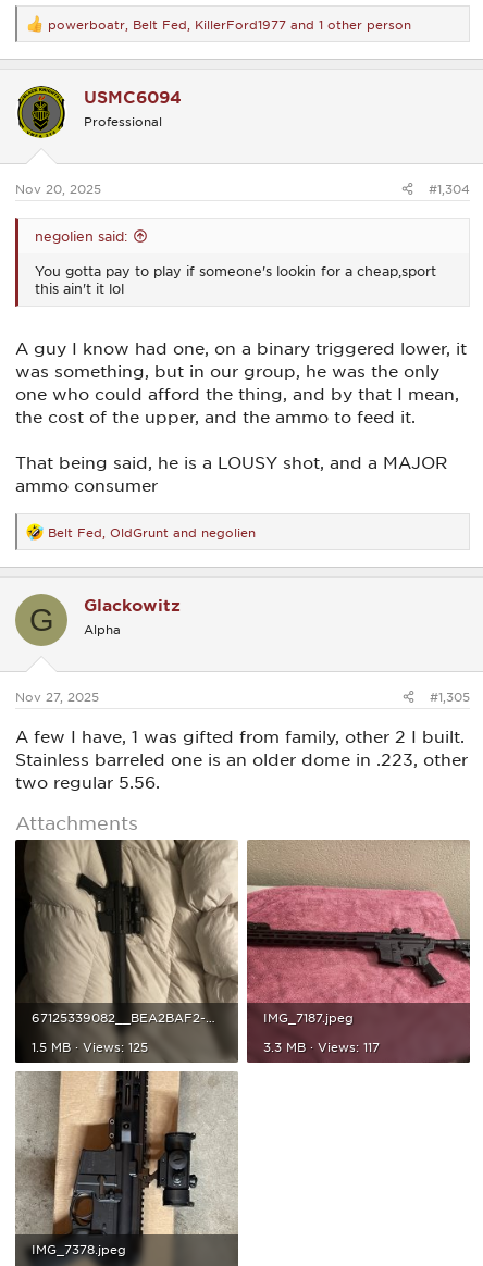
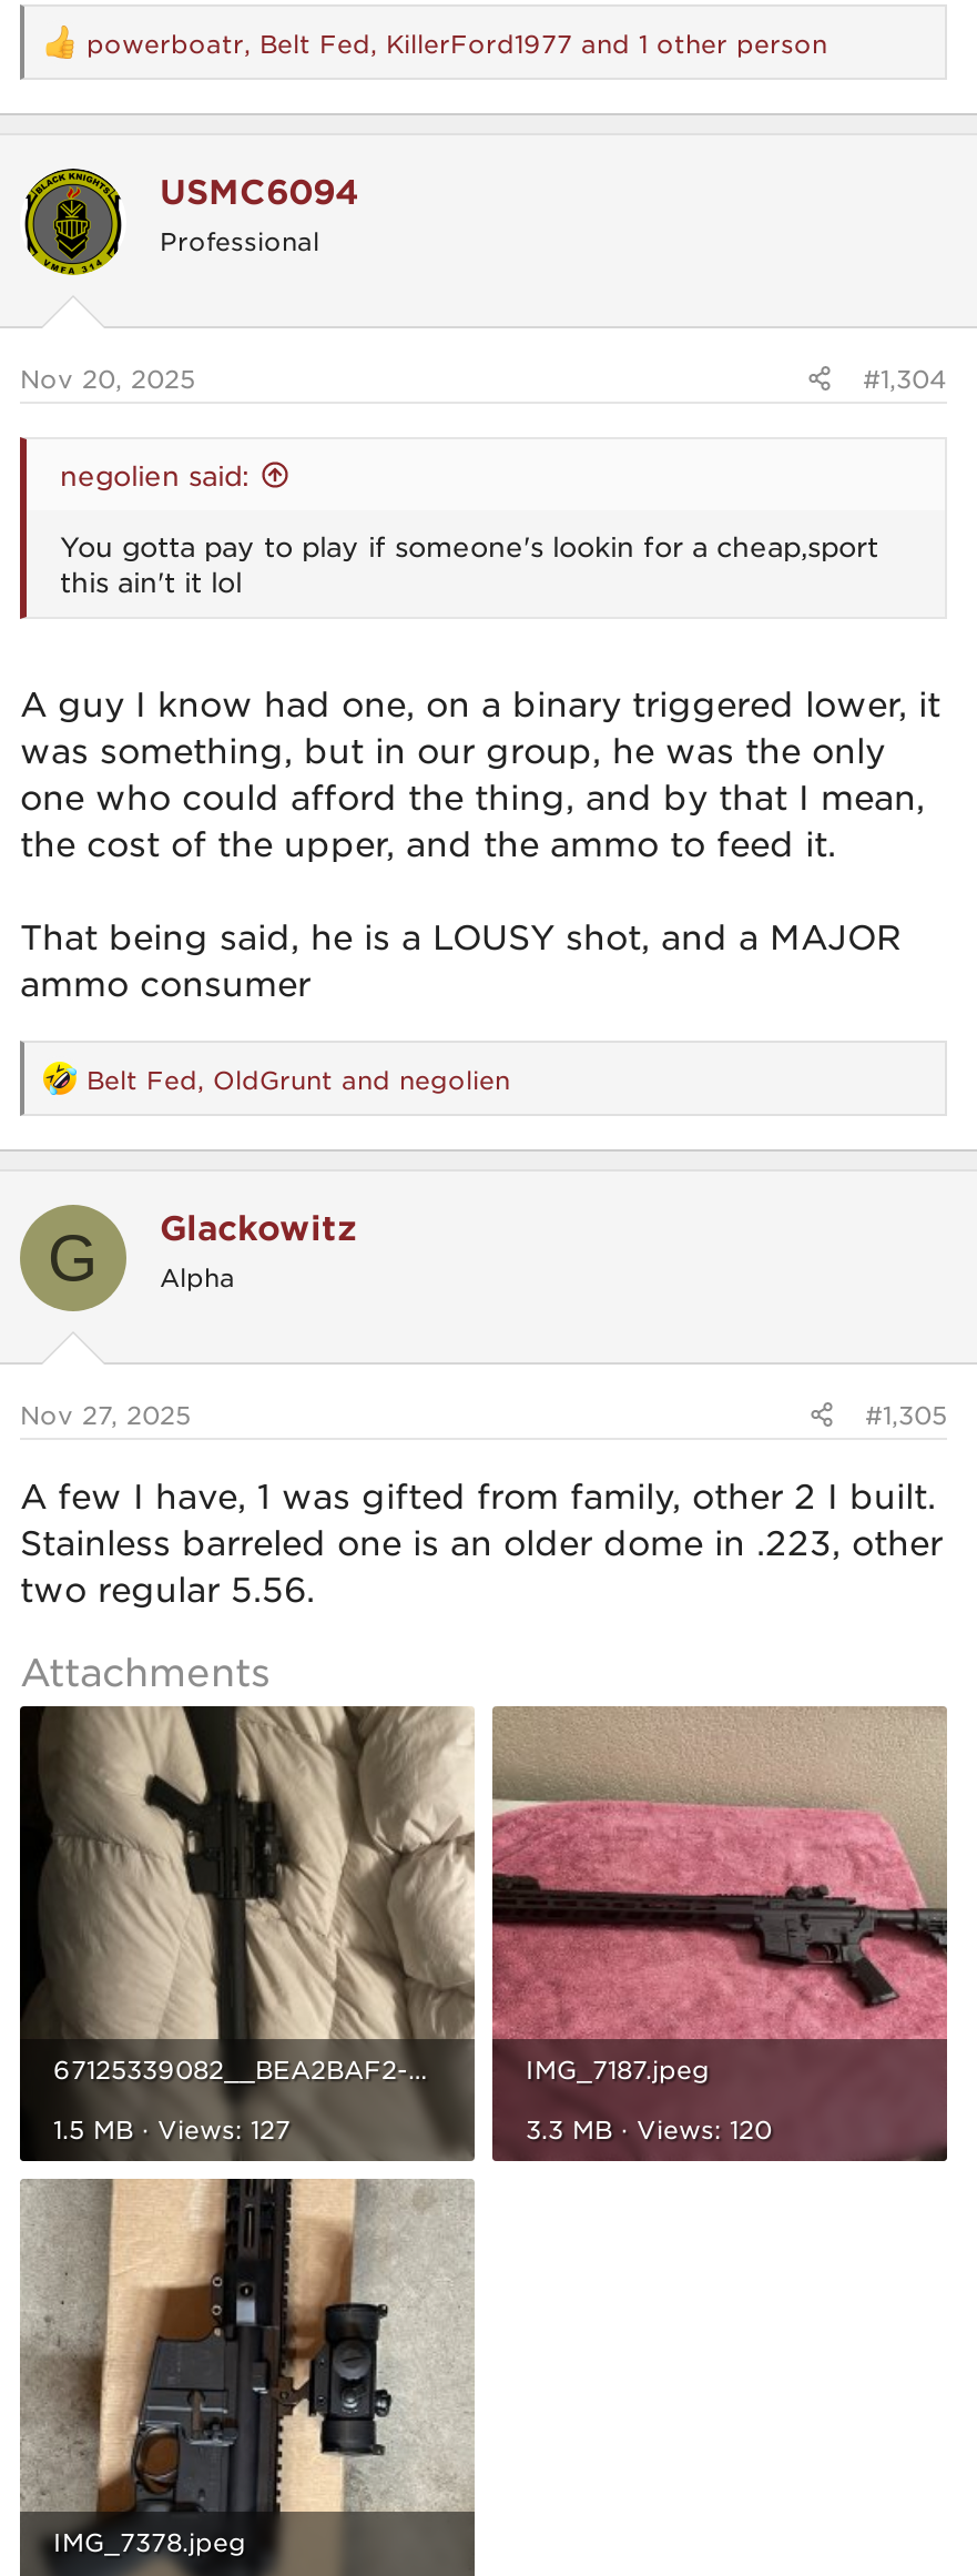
- 1.5 MB · Views: 125
+ 1.5 MB · Views: 127

- 3.3 MB · Views: 117
+ 3.3 MB · Views: 120
